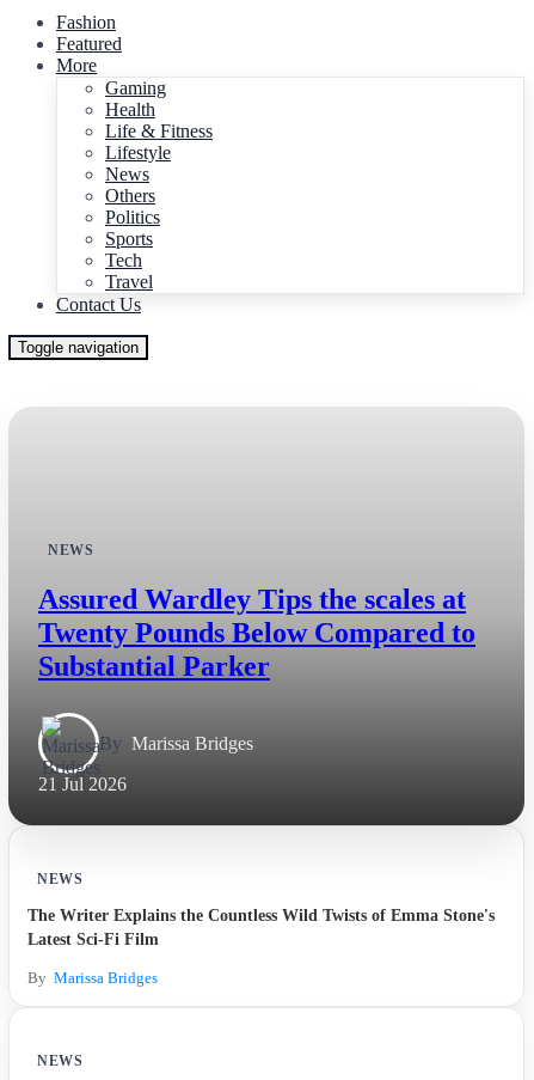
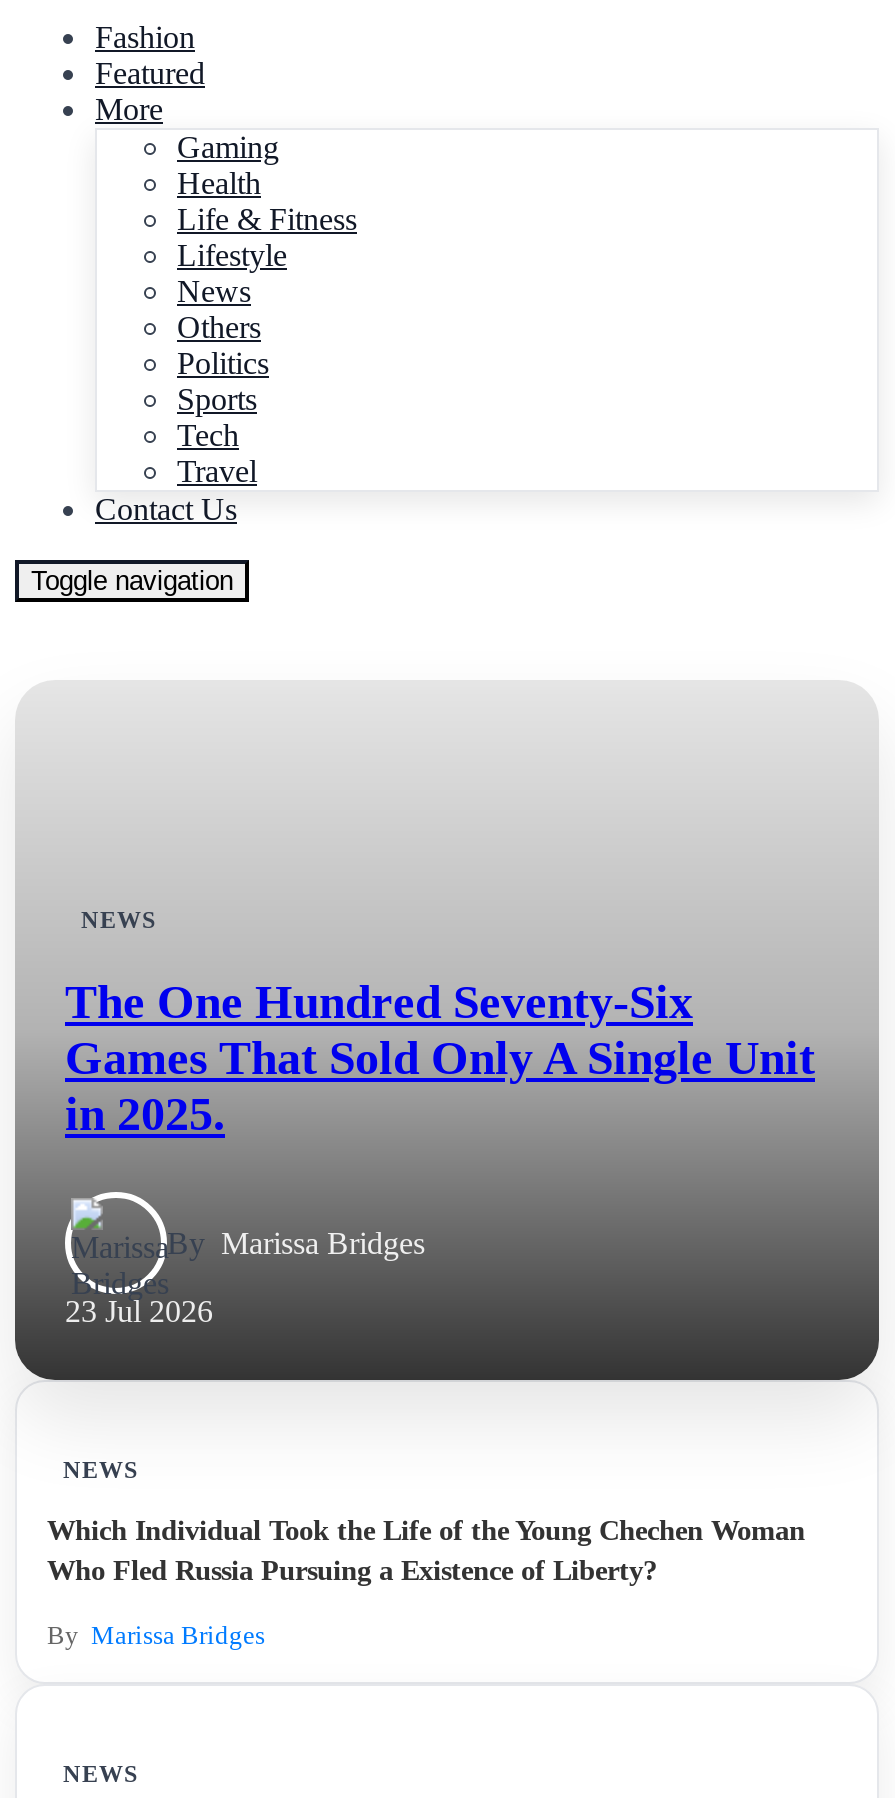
- Assured Wardley Tips the scales at
- Twenty Pounds Below Compared to
- Substantial Parker
+ The One Hundred Seventy-Six
+ Games That Sold Only A Single Unit
+ in 2025.

- 21 Jul 2026
+ 23 Jul 2026

- The Writer Explains the Countless Wild Twists of Emma Stone's
- Latest Sci-Fi Film
+ Which Individual Took the Life of the Young Chechen Woman
+ Who Fled Russia Pursuing a Existence of Liberty?
